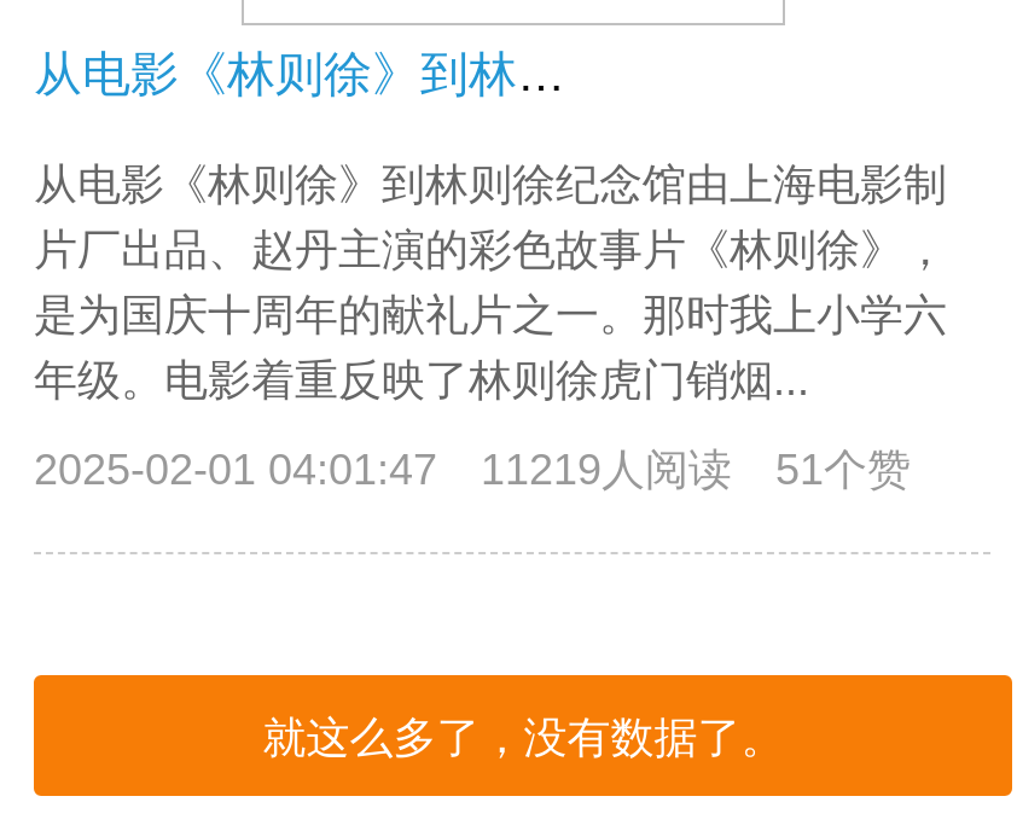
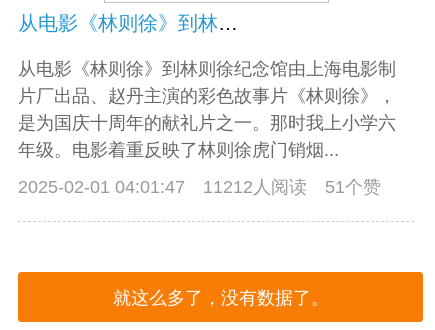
- 2025-02-01 04:01:47 11219人阅读 51个赞
+ 2025-02-01 04:01:47 11212人阅读 51个赞
